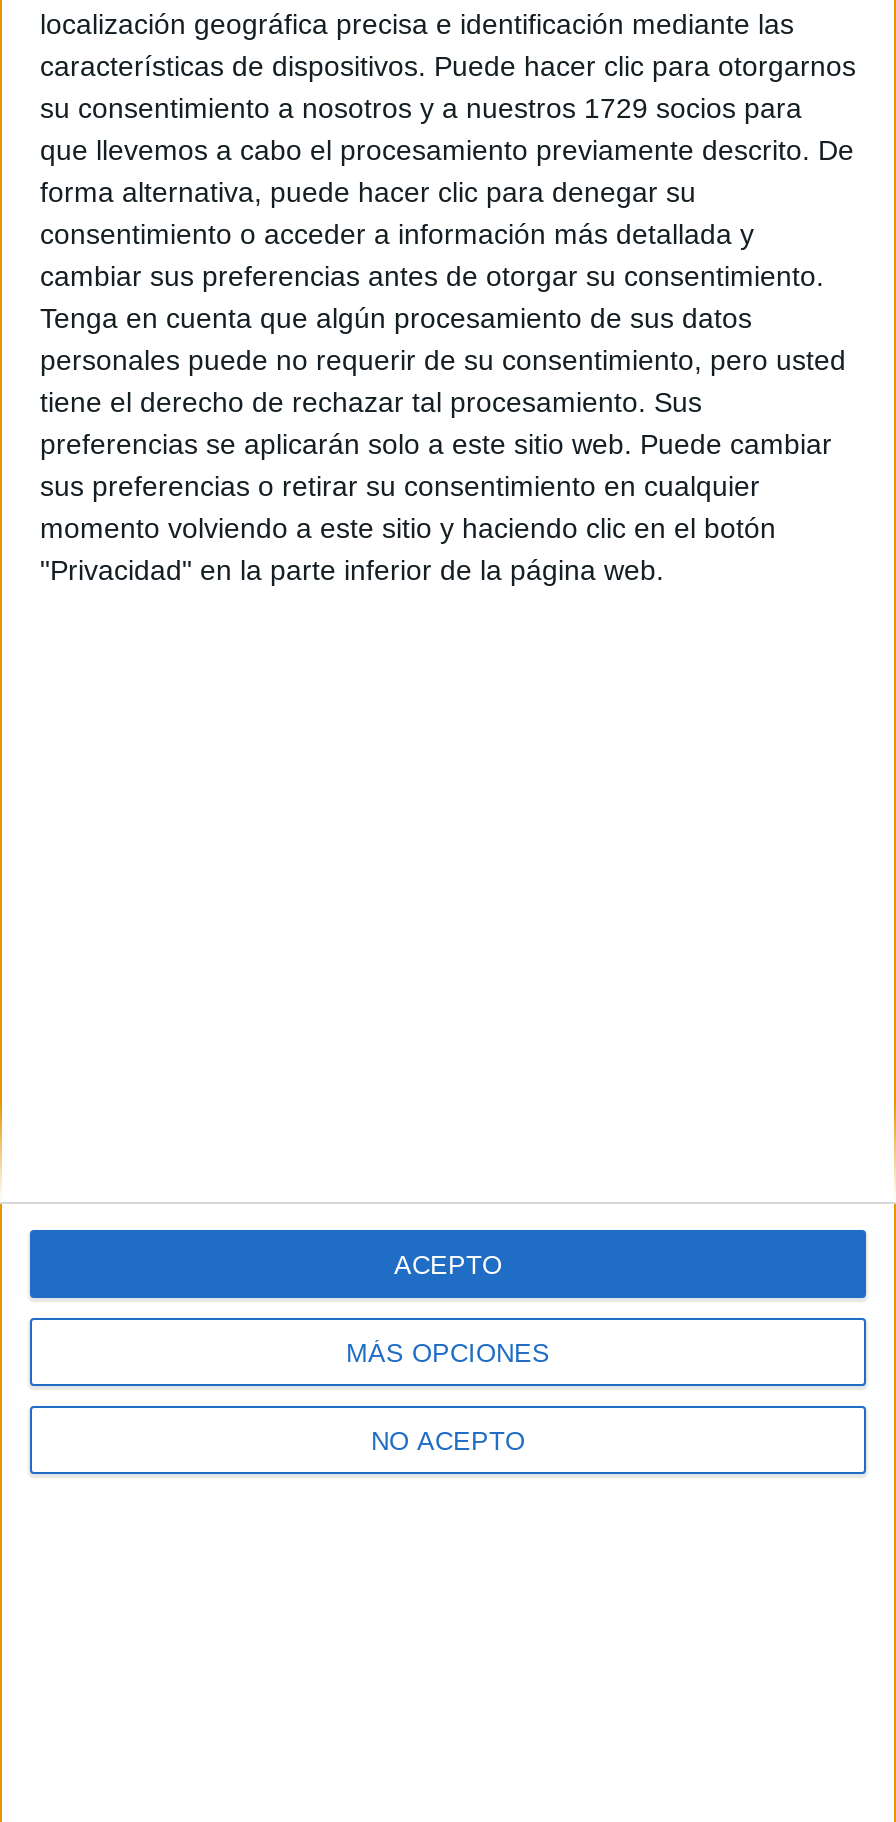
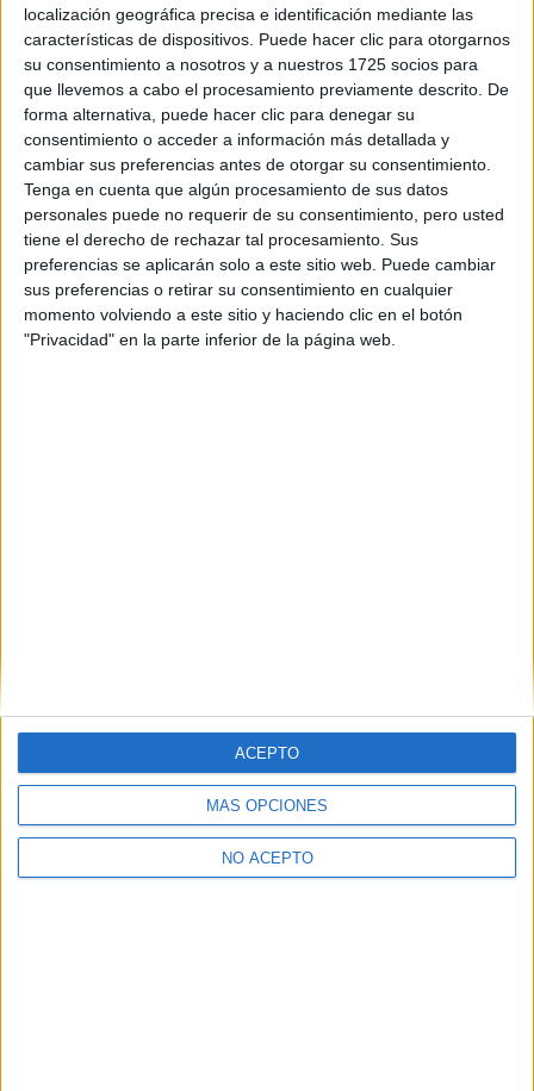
- su consentimiento a nosotros y a nuestros 1729 socios para
+ su consentimiento a nosotros y a nuestros 1725 socios para
